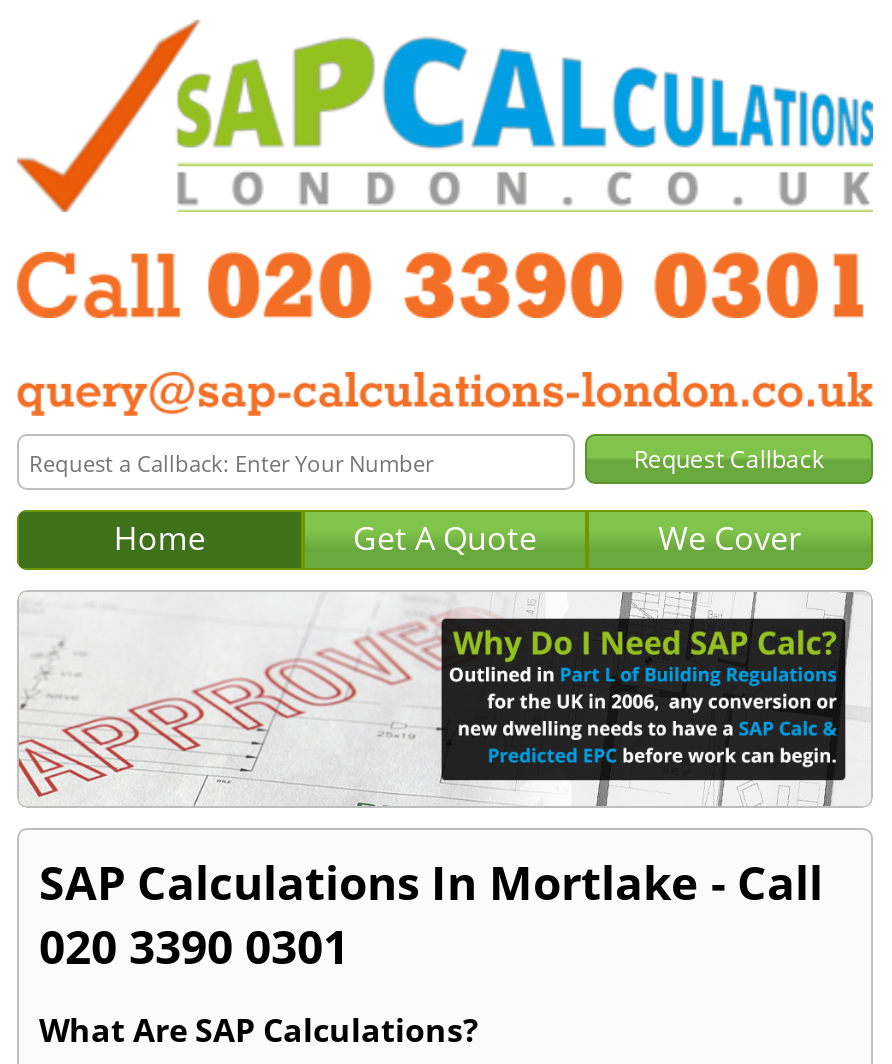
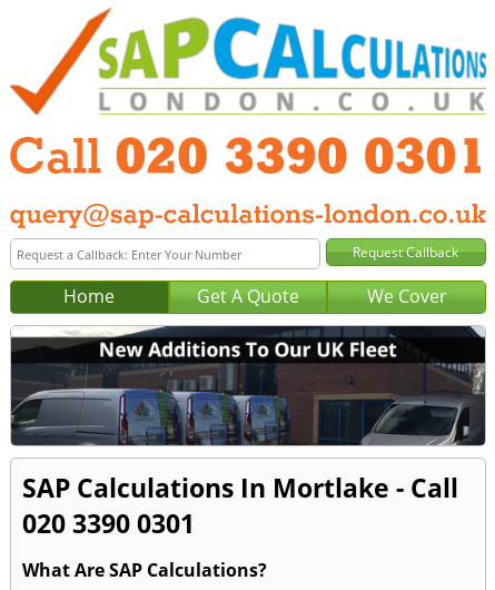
- [image]
+ [image]
